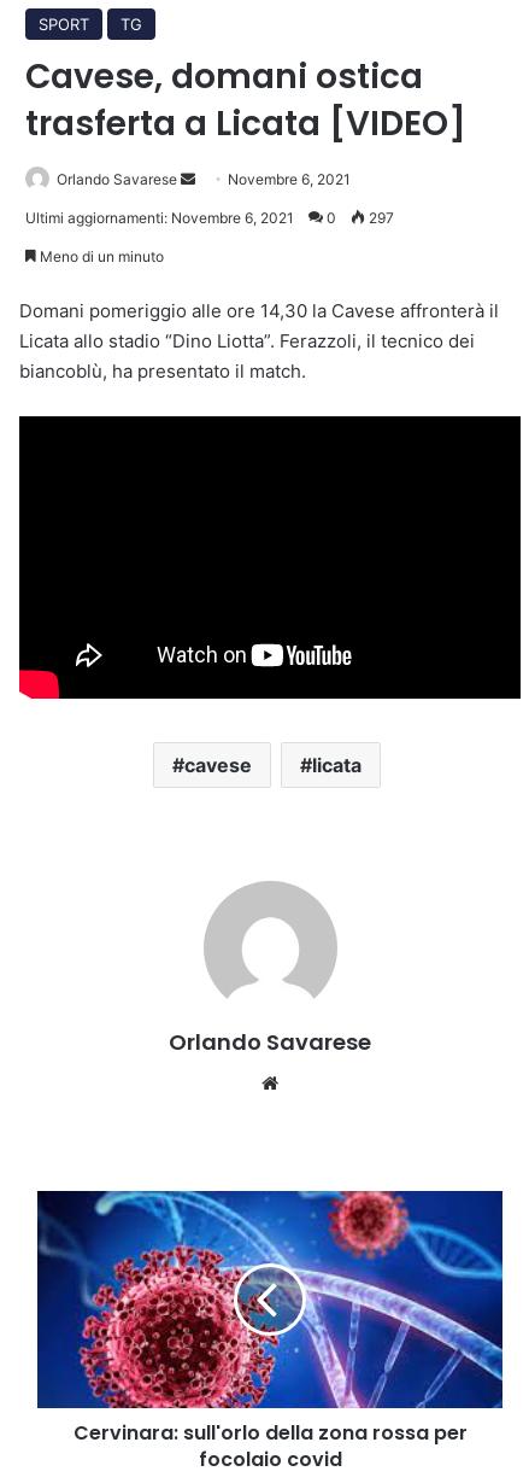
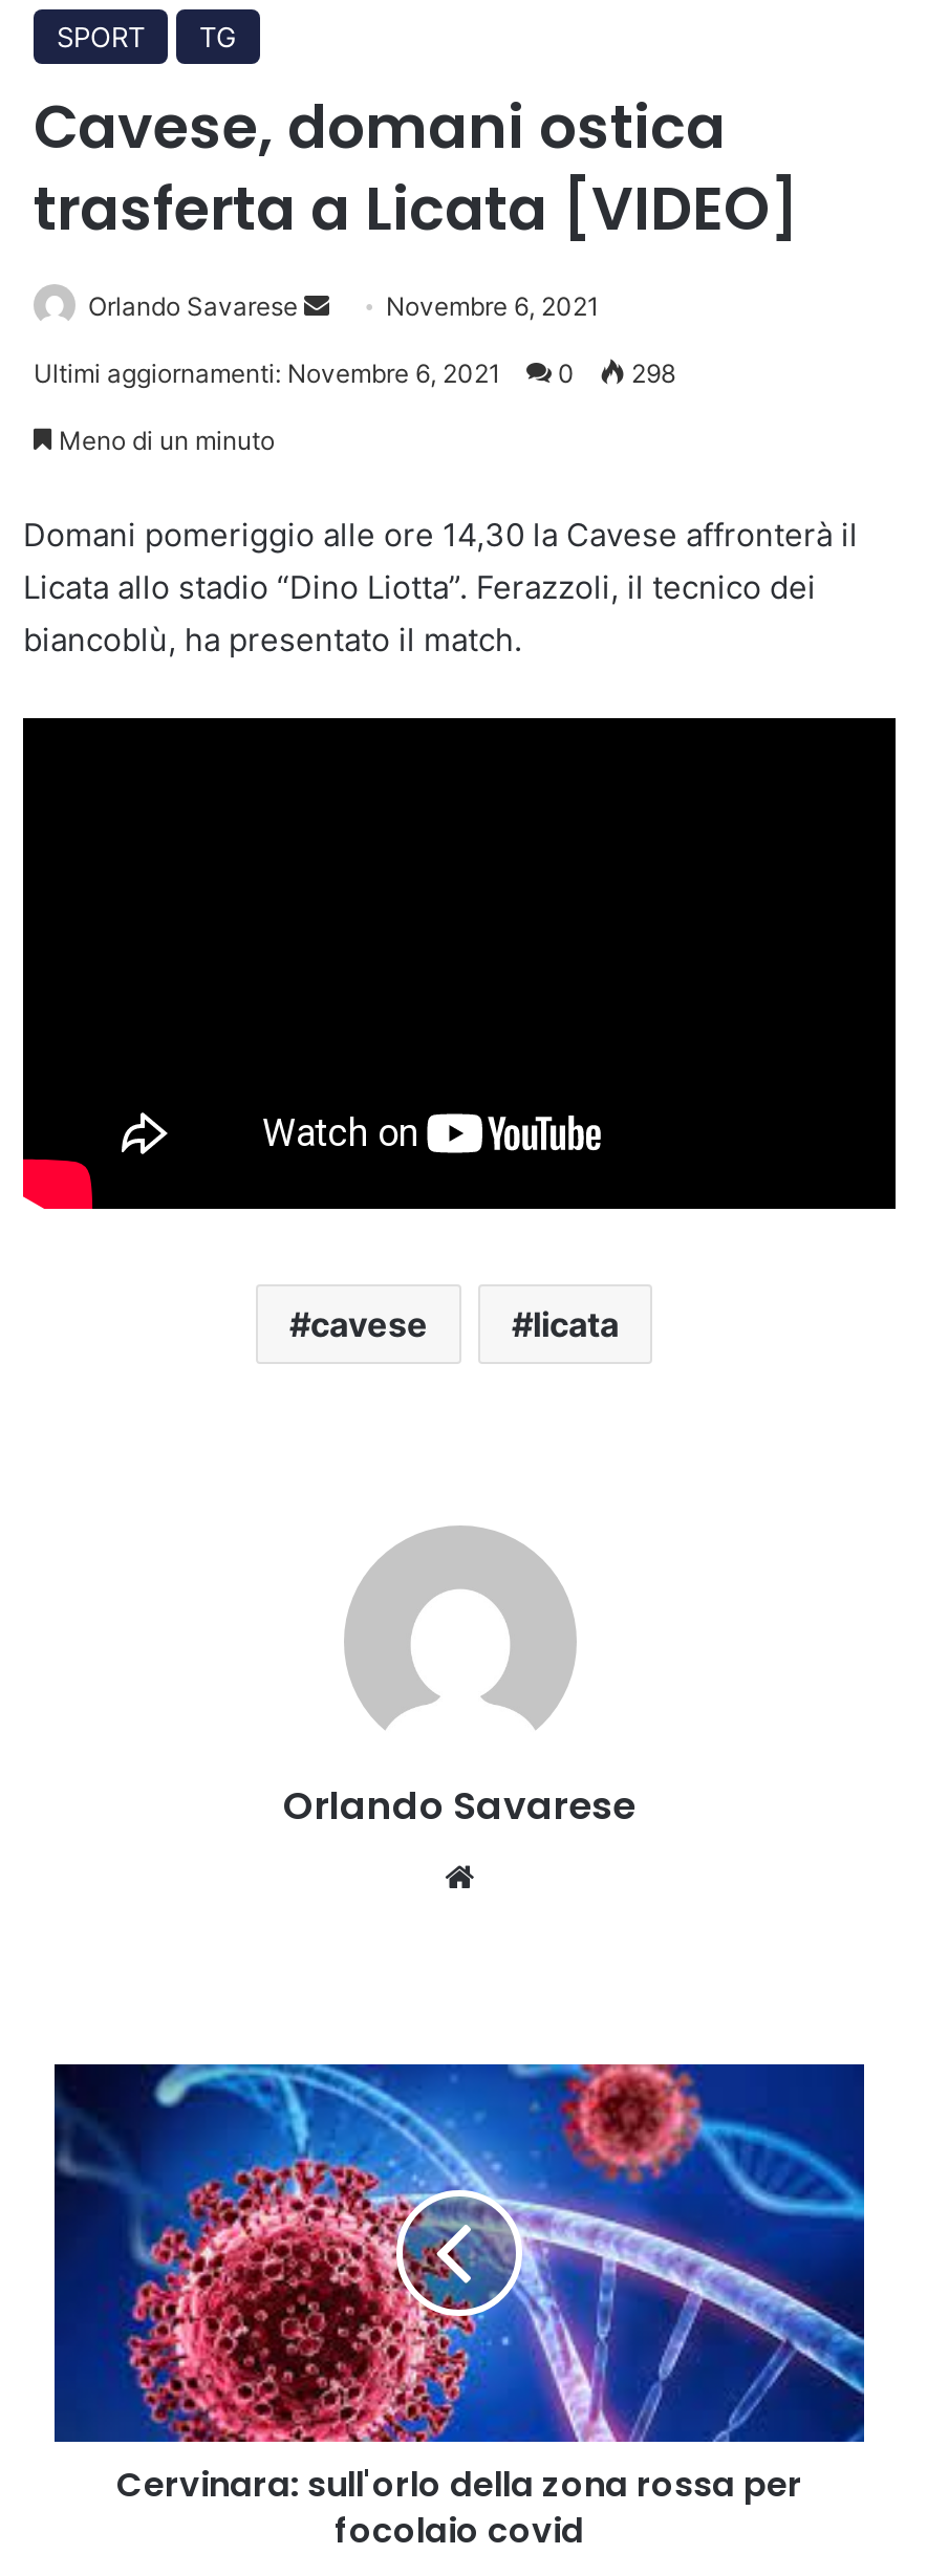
- Ultimi aggiornamenti: Novembre 6, 2021 0 297
+ Ultimi aggiornamenti: Novembre 6, 2021 0 298
